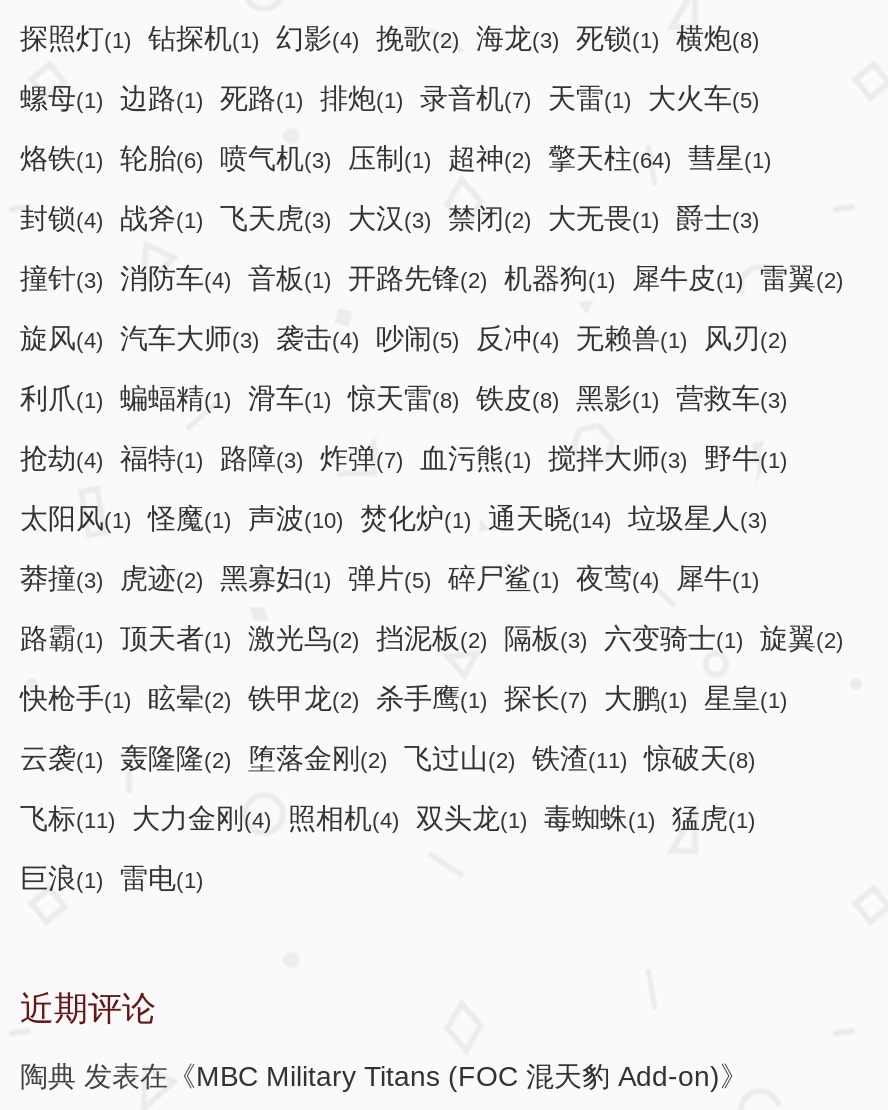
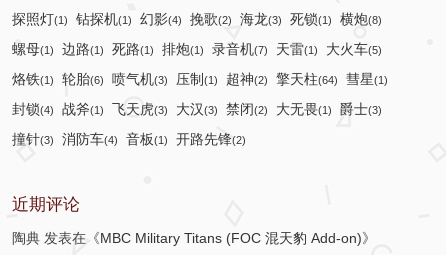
- 撞针(3) 消防车(4) 音板(1) 开路先锋(2) 机器狗(1) 犀牛皮(1) 雷翼(2)
- 旋风(4) 汽车大师(3) 袭击(4) 吵闹(5) 反冲(4) 无赖兽(1) 风刃(2)
- 利爪(1) 蝙蝠精(1) 滑车(1) 惊天雷(8) 铁皮(8) 黑影(1) 营救车(3)
- 抢劫(4) 福特(1) 路障(3) 炸弹(7) 血污熊(1) 搅拌大师(3) 野牛(1)
- 太阳风(1) 怪魔(1) 声波(10) 焚化炉(1) 通天晓(14) 垃圾星人(3)
- 莽撞(3) 虎迹(2) 黑寡妇(1) 弹片(5) 碎尸鲨(1) 夜莺(4) 犀牛(1)
- 路霸(1) 顶天者(1) 激光鸟(2) 挡泥板(2) 隔板(3) 六变骑士(1) 旋翼(2)
- 快枪手(1) 眩晕(2) 铁甲龙(2) 杀手鹰(1) 探长(7) 大鹏(1) 星皇(1)
- 云袭(1) 轰隆隆(2) 堕落金刚(2) 飞过山(2) 铁渣(11) 惊破天(8)
- 飞标(11) 大力金刚(4) 照相机(4) 双头龙(1) 毒蜘蛛(1) 猛虎(1)
- 巨浪(1) 雷电(1)
+ 撞针(3) 消防车(4) 音板(1) 开路先锋(2)
